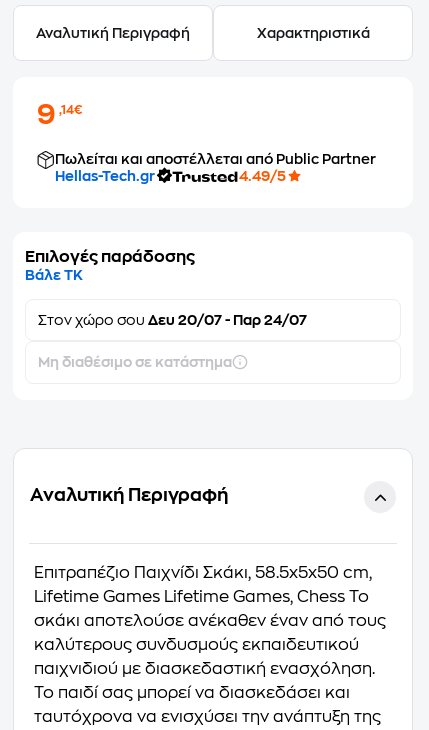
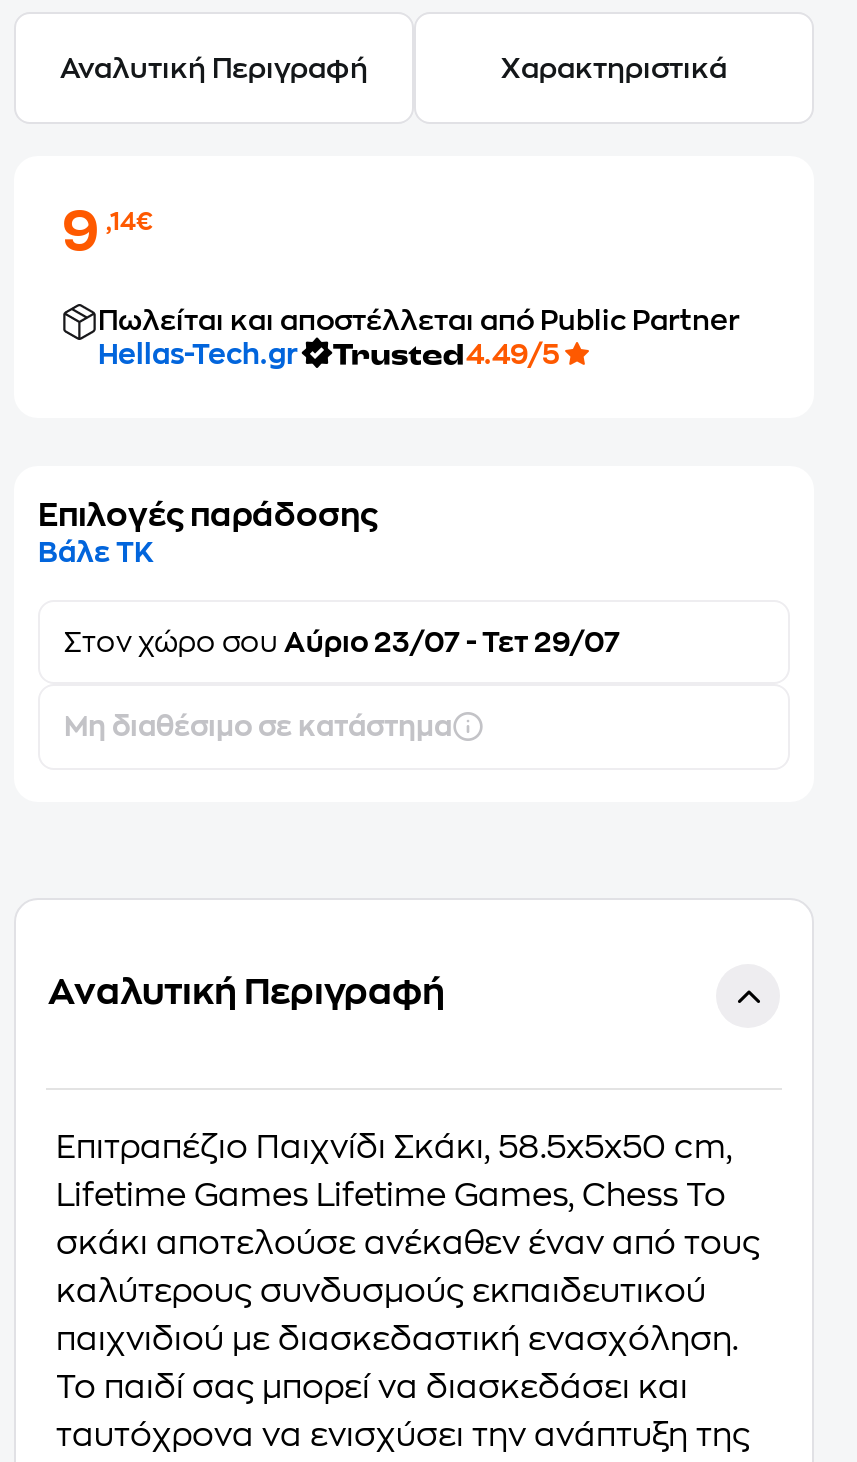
- Στον χώρο σου Δευ 20/07 - Παρ 24/07
+ Στον χώρο σου Αύριο 23/07 - Τετ 29/07
